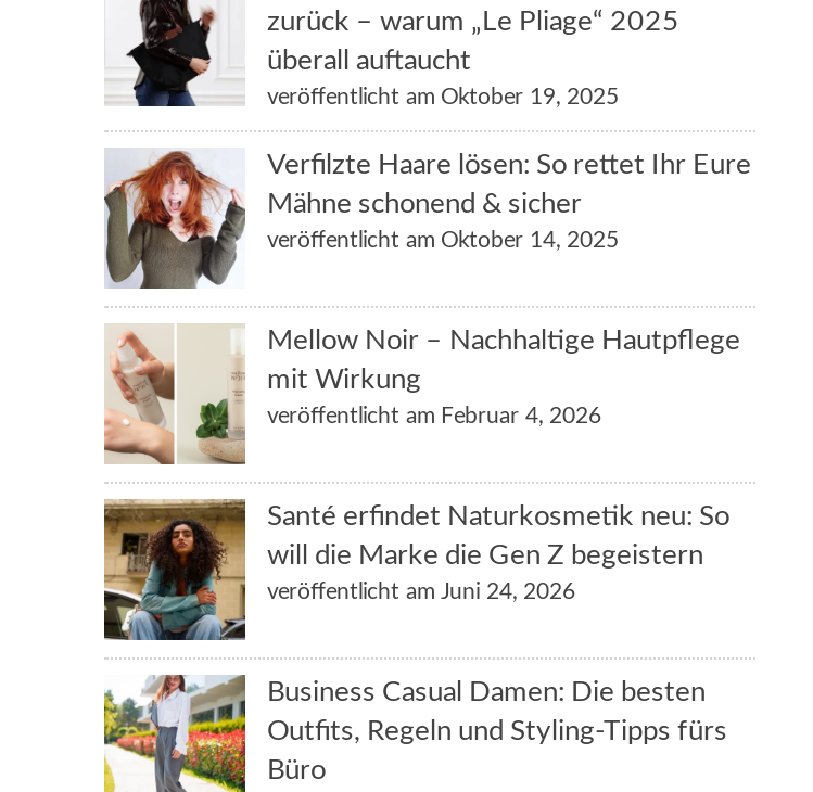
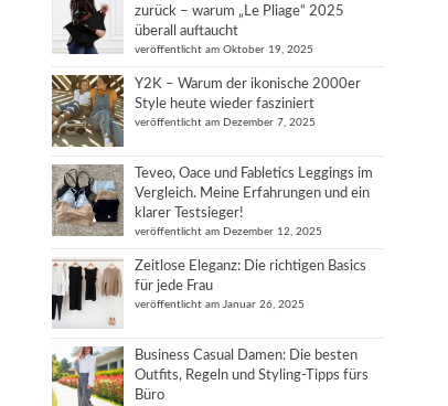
- [image]
- Verfilzte Haare lösen: So rettet Ihr Eure
- Mähne schonend & sicher
- veröffentlicht am Oktober 14, 2025
+ [image]
+ Y2K – Warum der ikonische 2000er
+ Style heute wieder fasziniert
+ veröffentlicht am Dezember 7, 2025

- [image]
- Mellow Noir – Nachhaltige Hautpflege
- mit Wirkung
- veröffentlicht am Februar 4, 2026
+ [image]
+ Teveo, Oace und Fabletics Leggings im
+ Vergleich. Meine Erfahrungen und ein
+ klarer Testsieger!
+ veröffentlicht am Dezember 12, 2025

- [image]
- Santé erfindet Naturkosmetik neu: So
- will die Marke die Gen Z begeistern
- veröffentlicht am Juni 24, 2026
+ [image]
+ Zeitlose Eleganz: Die richtigen Basics
+ für jede Frau
+ veröffentlicht am Januar 26, 2025
